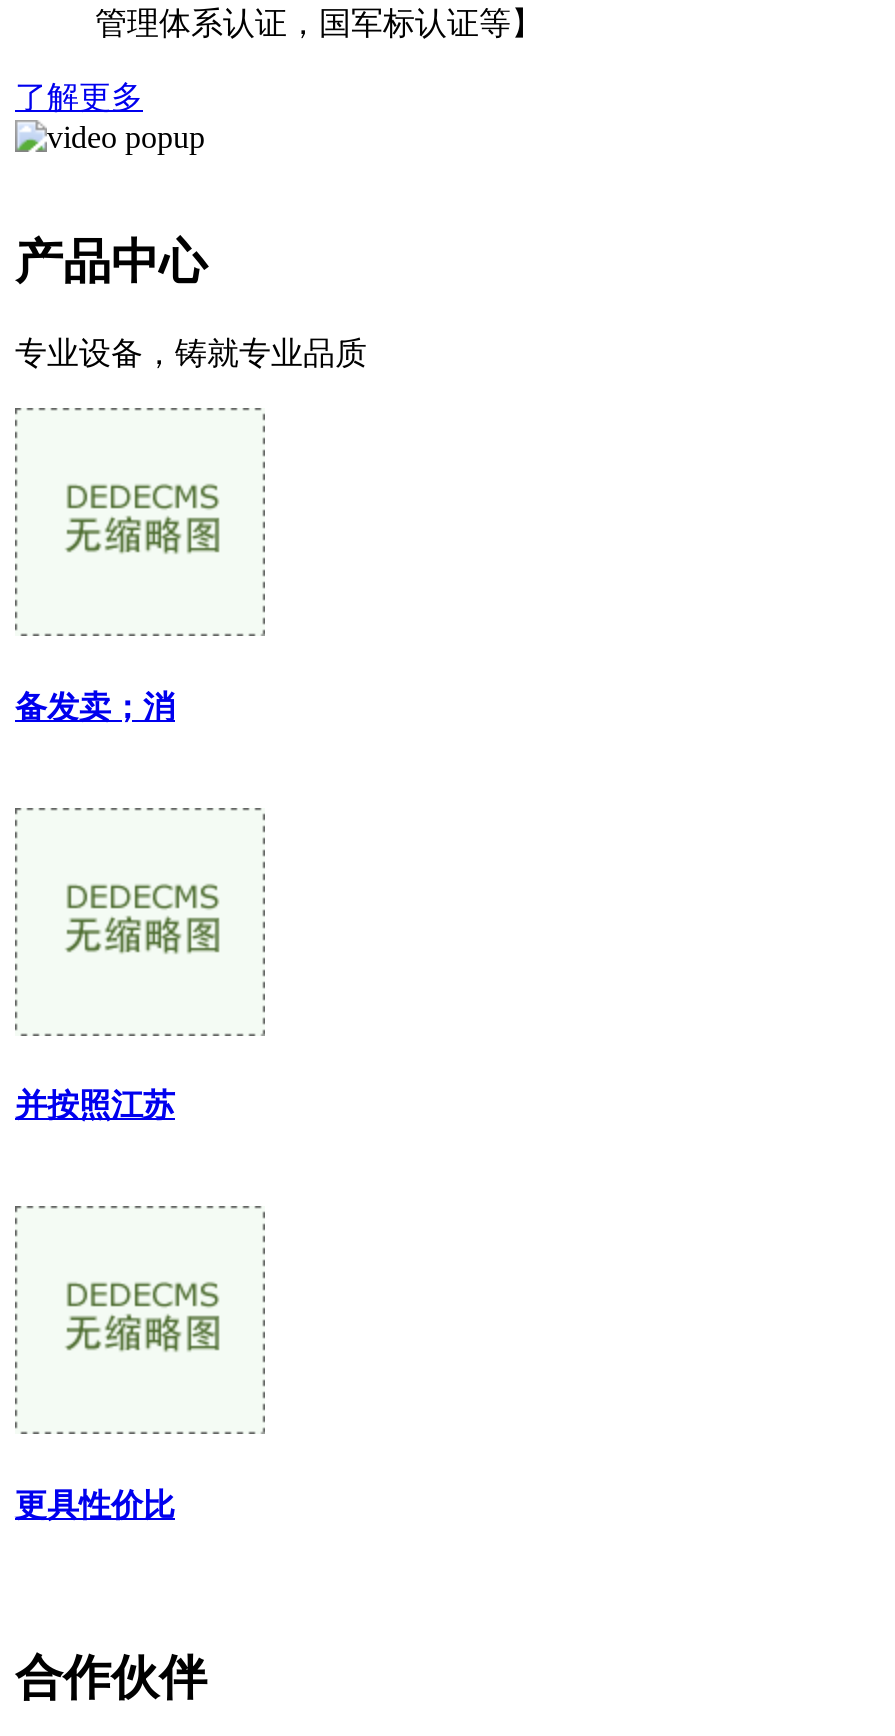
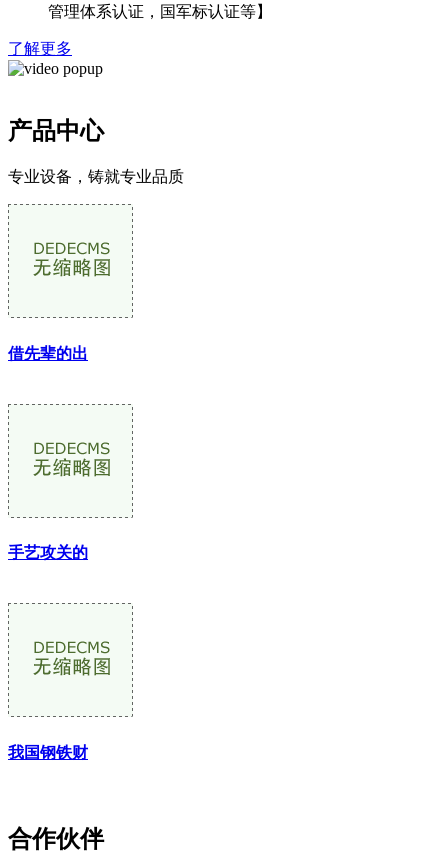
- 备发卖；消
+ 借先辈的出

- 并按照江苏
+ 手艺攻关的

- 更具性价比
+ 我国钢铁财
